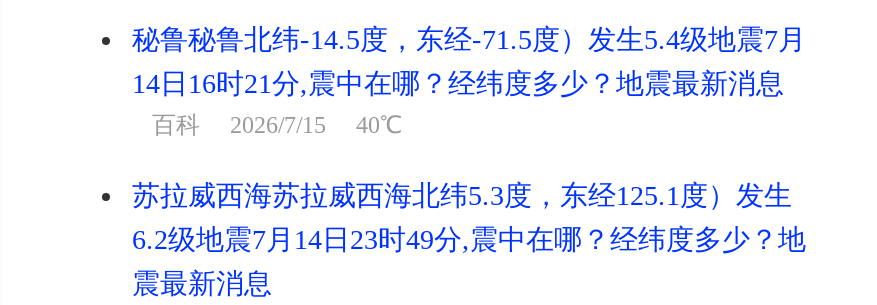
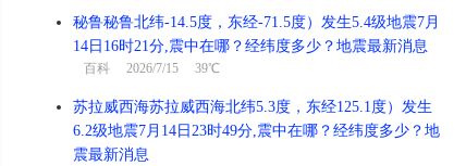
- 百科2026/7/15 40℃
+ 百科2026/7/15 39℃
